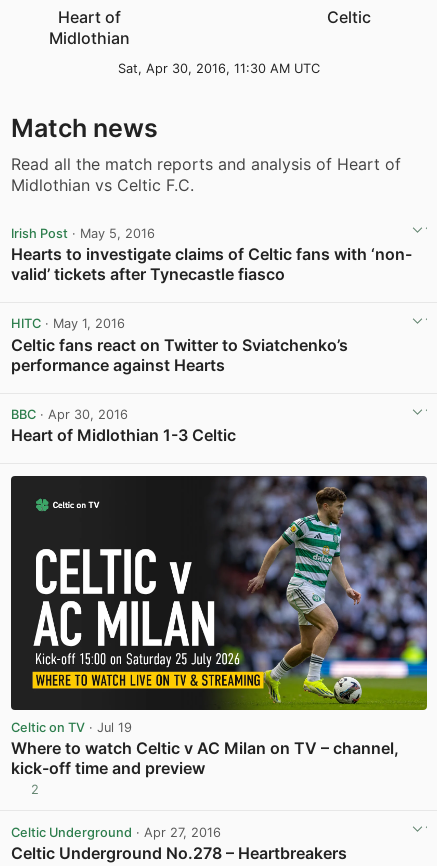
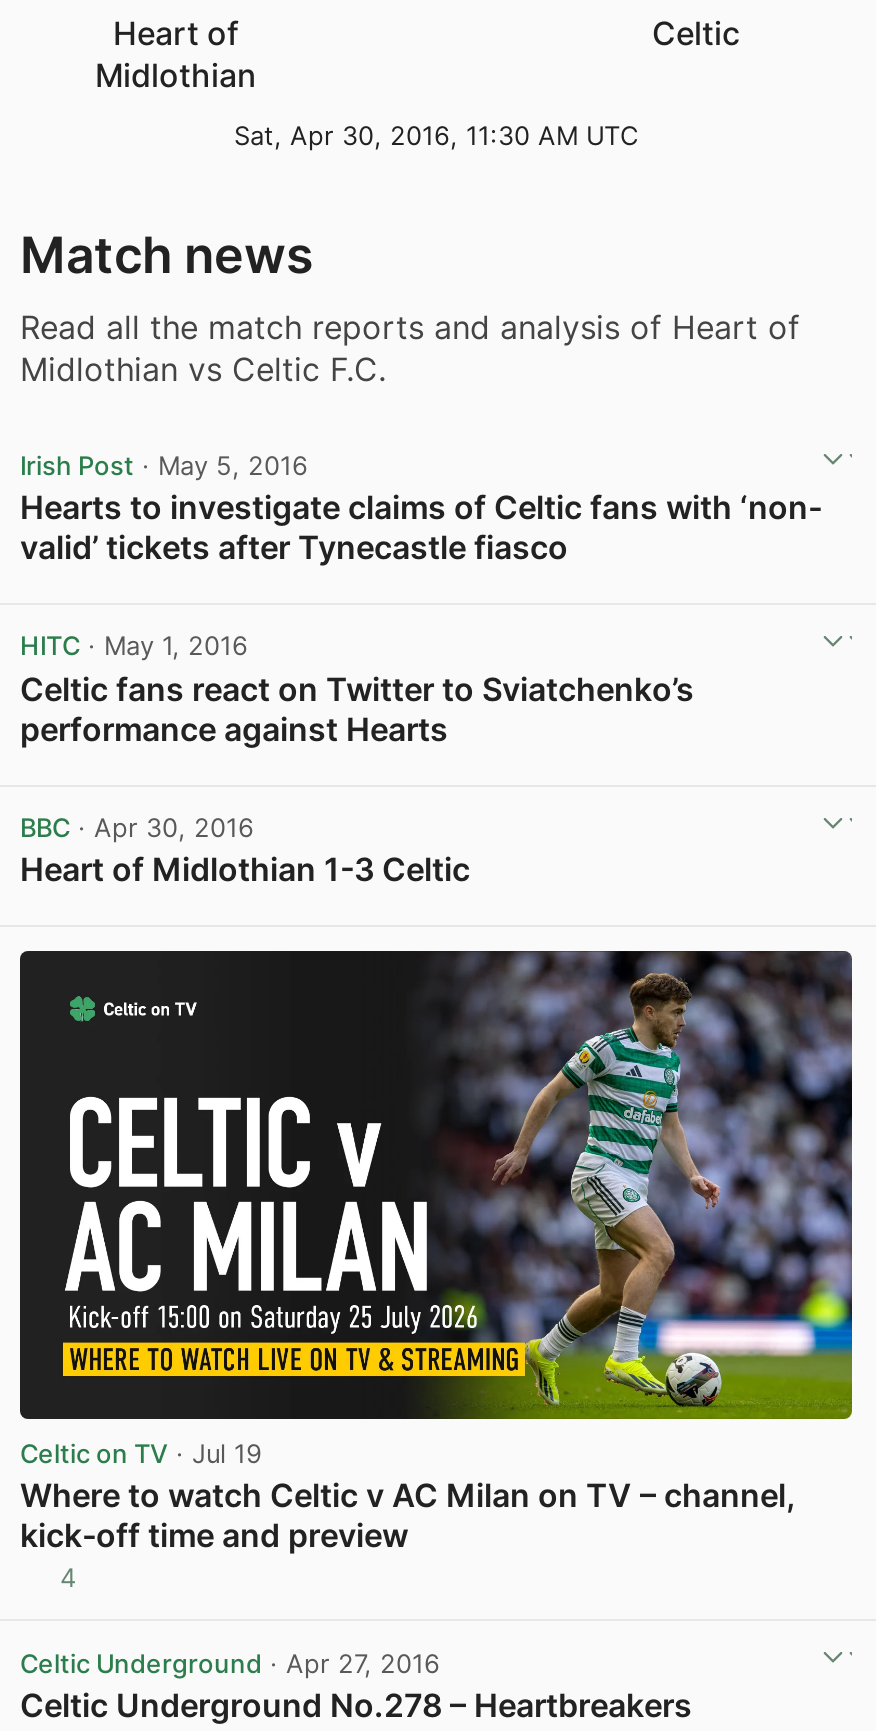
- 2
+ 4
